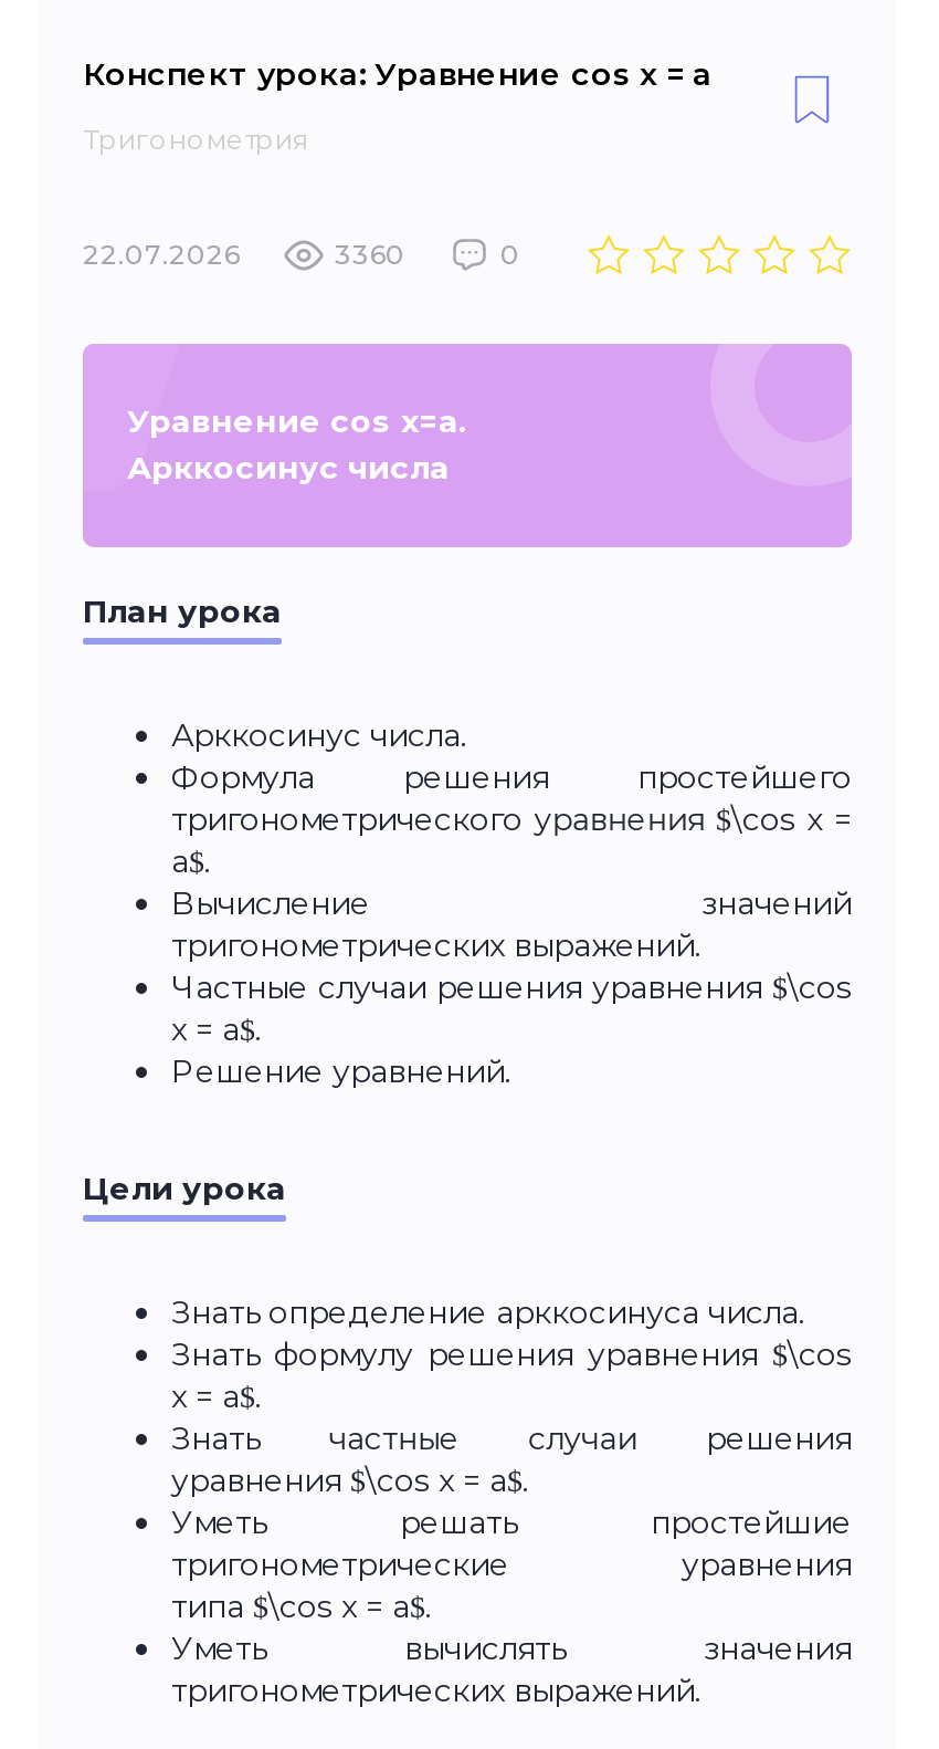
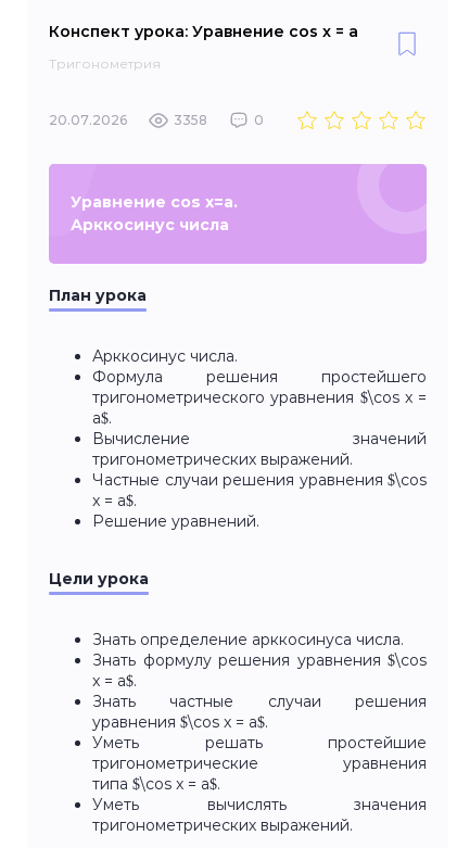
- 22.07.2026
+ 20.07.2026

- 3360
+ 3358
